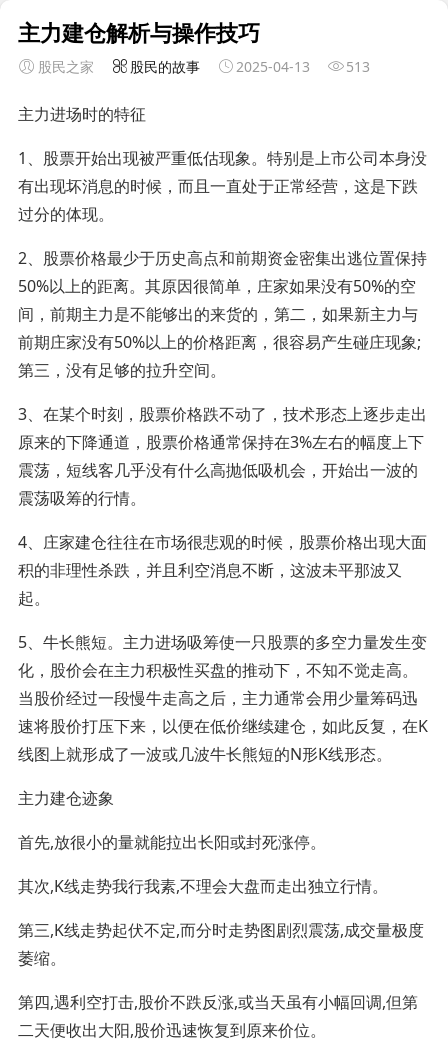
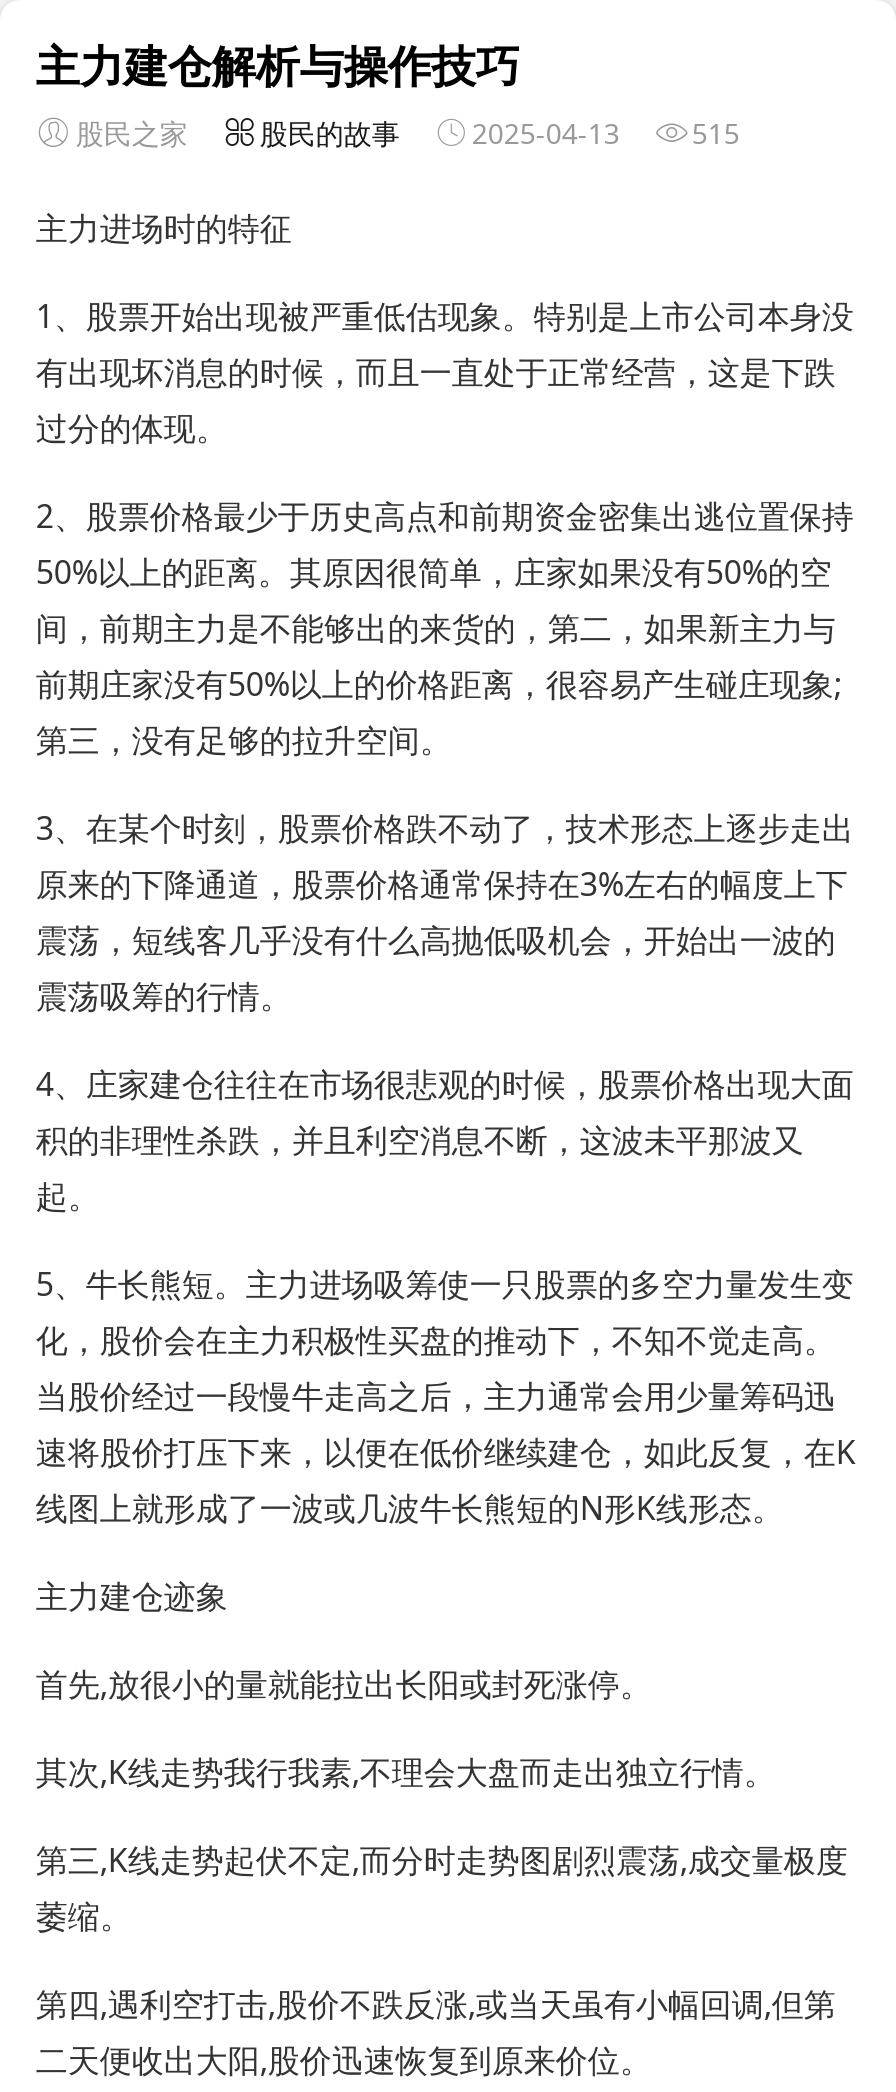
- 股民之家 股民的故事 2025-04-13 513
+ 股民之家 股民的故事 2025-04-13 515
